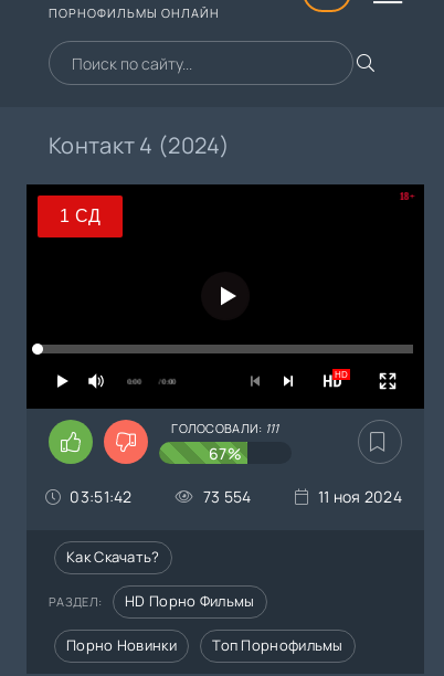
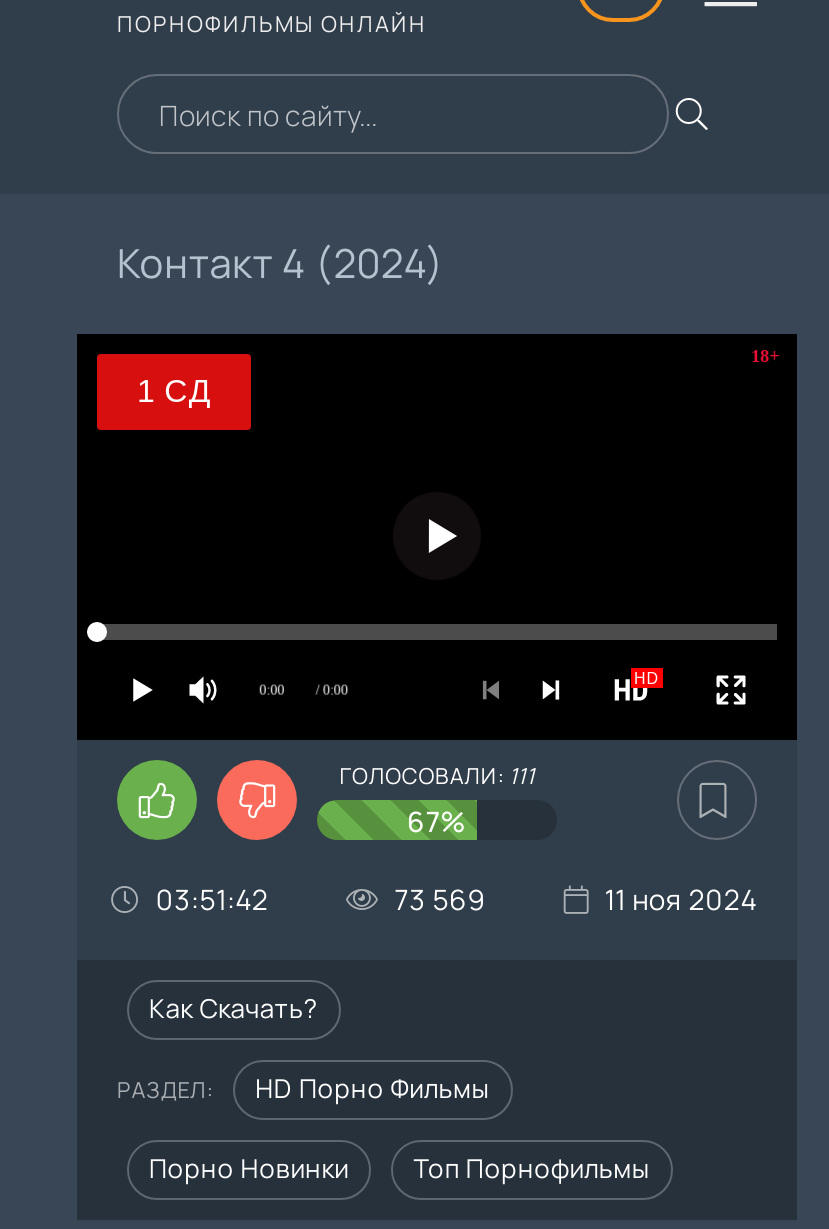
- 73 554
+ 73 569
